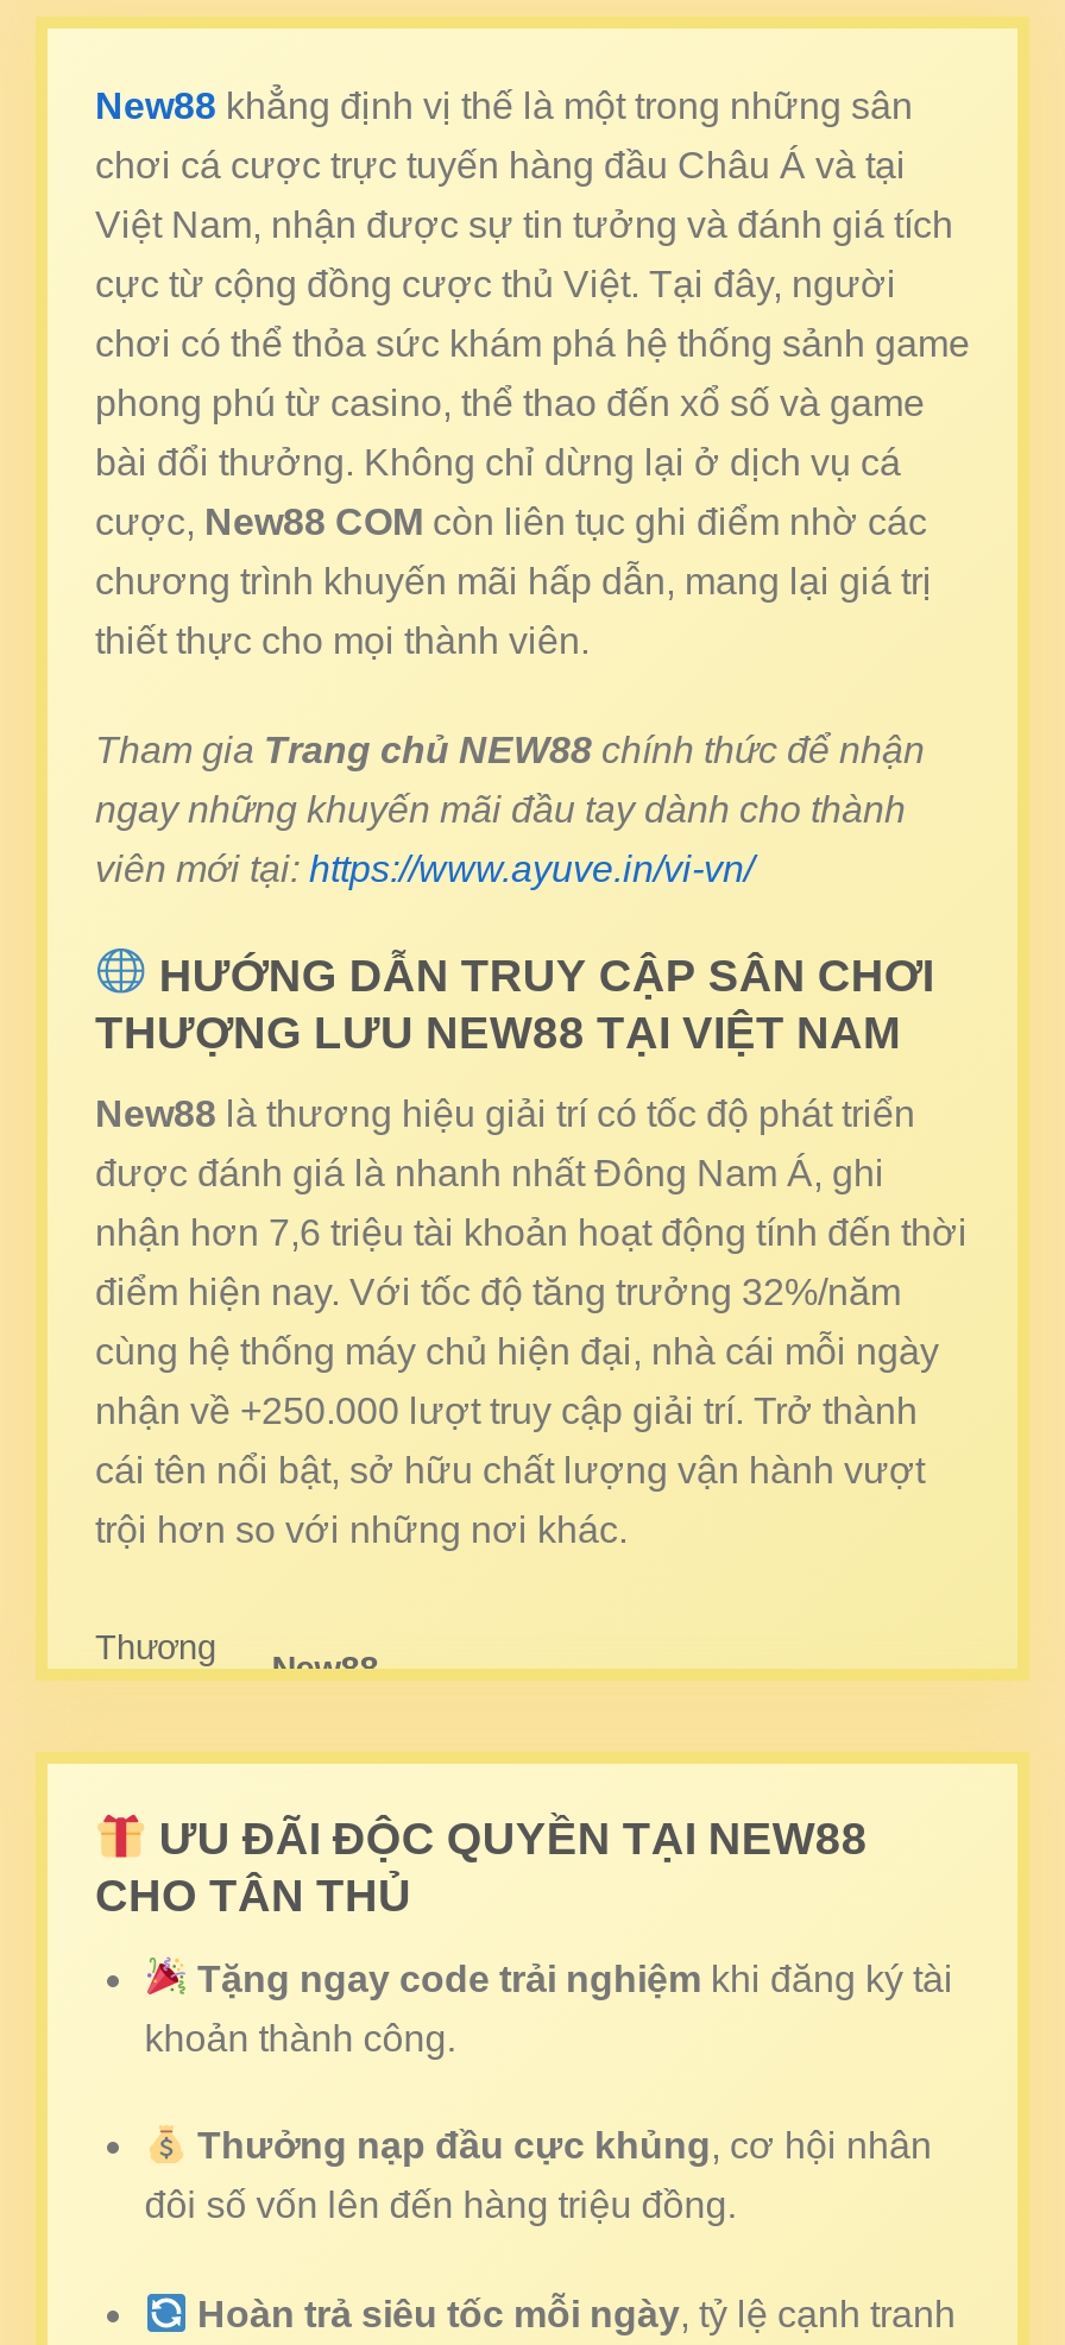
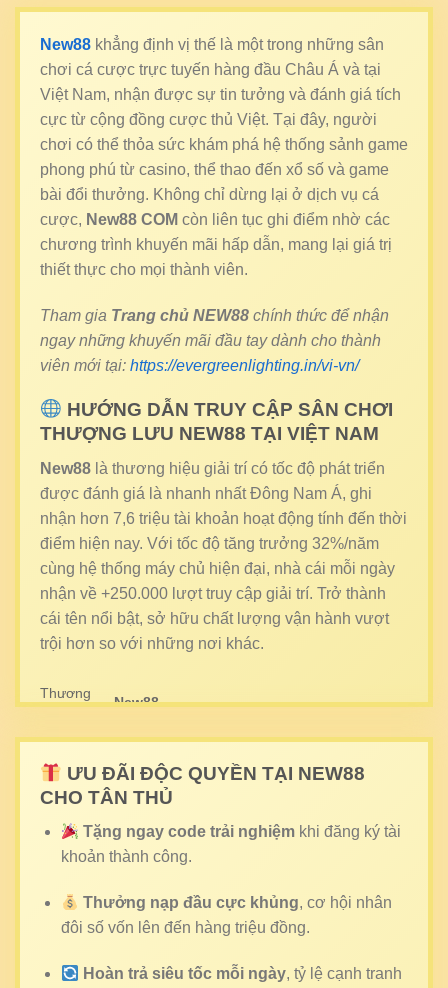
- viên mới tại: https://www.ayuve.in/vi-vn/
+ viên mới tại: https://evergreenlighting.in/vi-vn/
